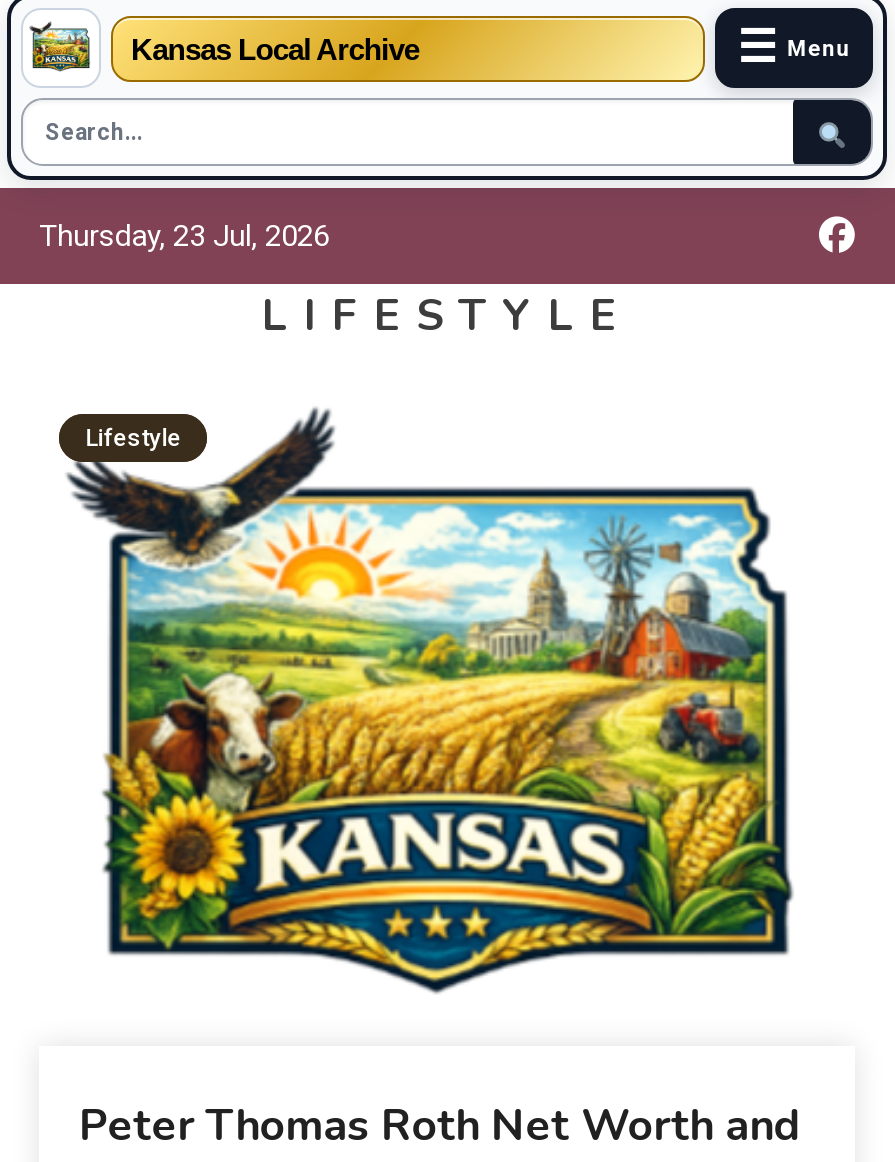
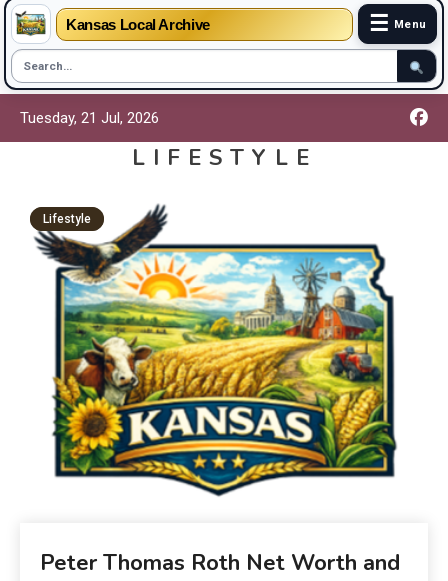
- Thursday, 23 Jul, 2026
+ Tuesday, 21 Jul, 2026
